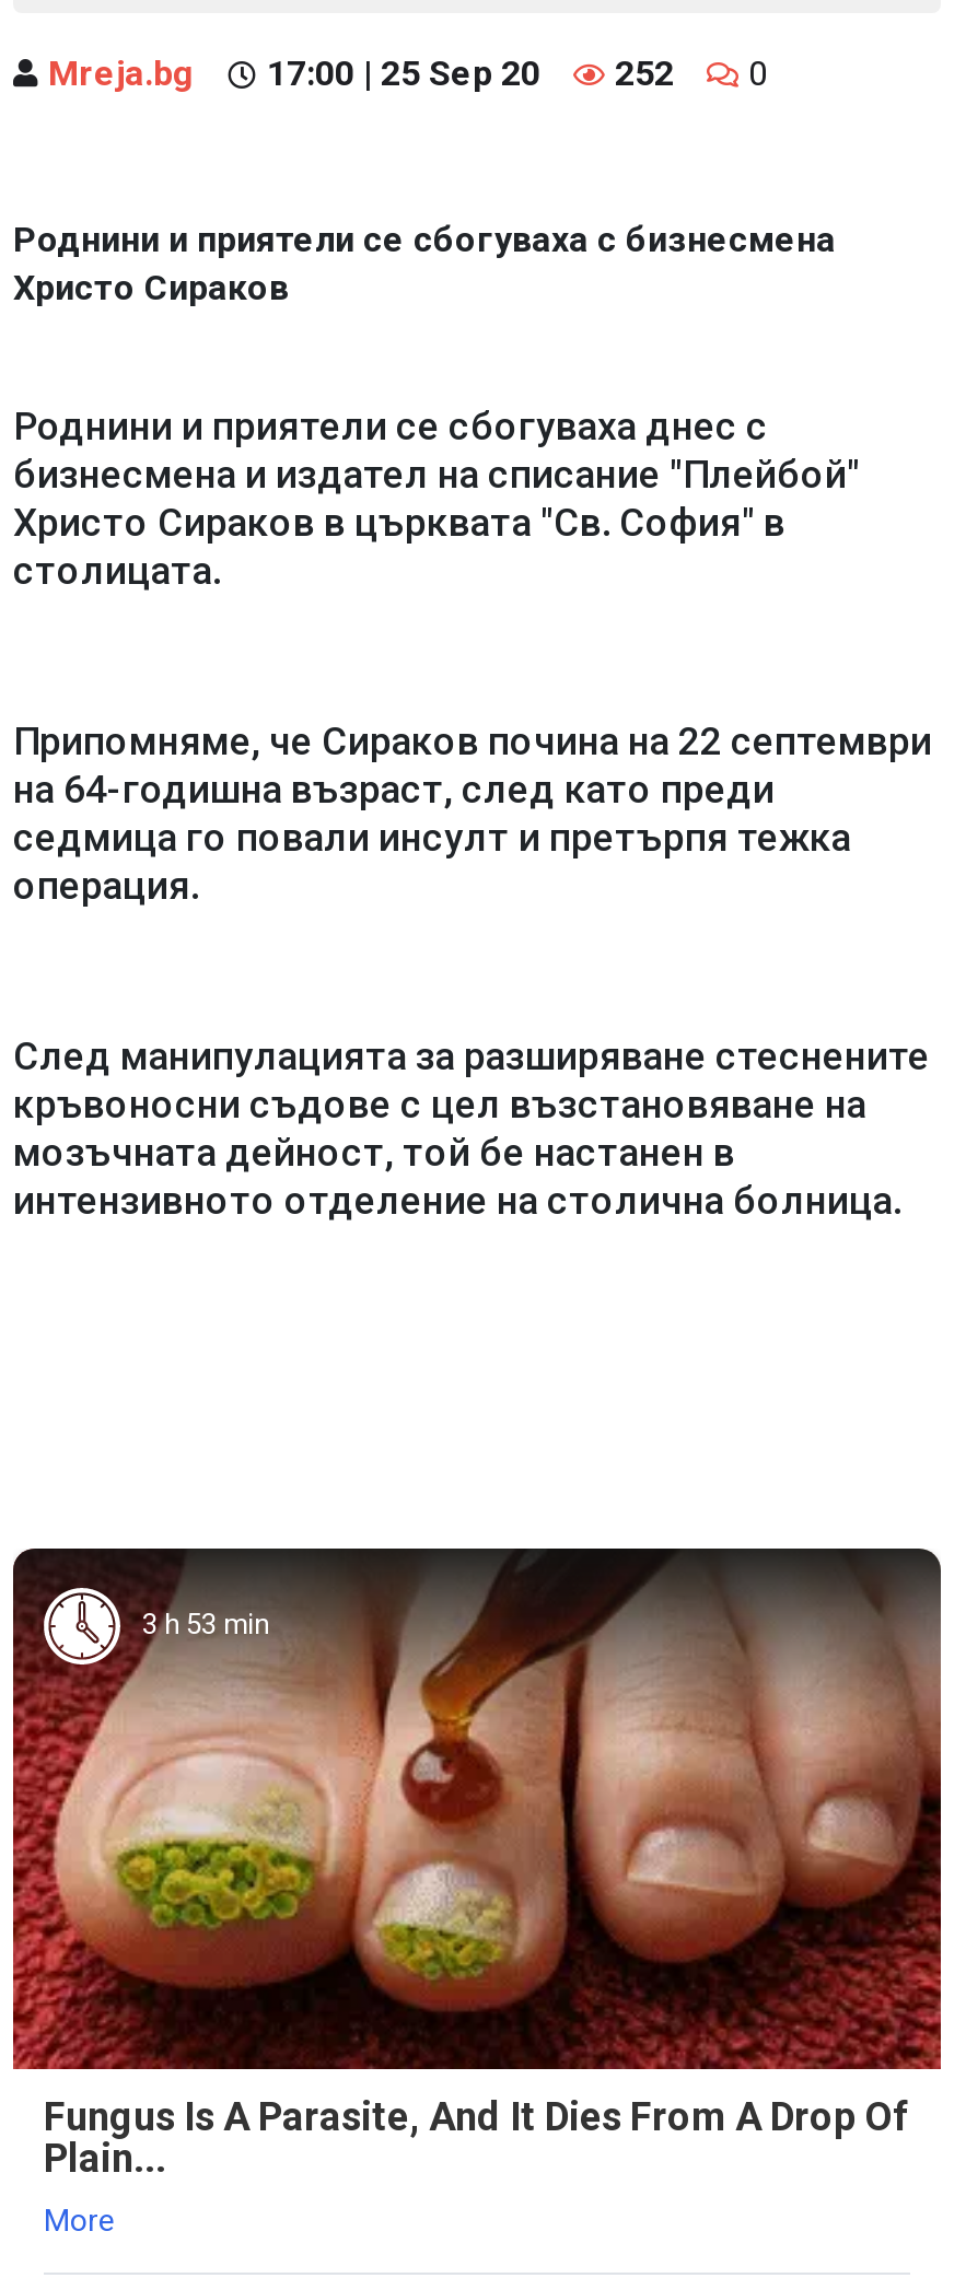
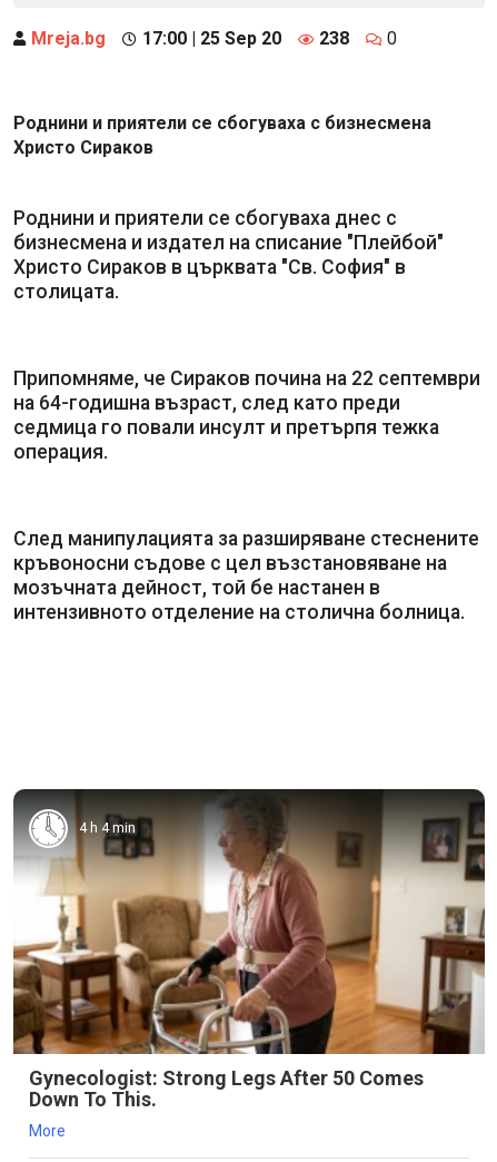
- 252
+ 238

- [image]
- 3 h 53 min
+ [image]
+ 4 h 4 min

- Fungus Is A Parasite, And It Dies From A Drop Of
- Plain...
+ Gynecologist: Strong Legs After 50 Comes
+ Down To This.
